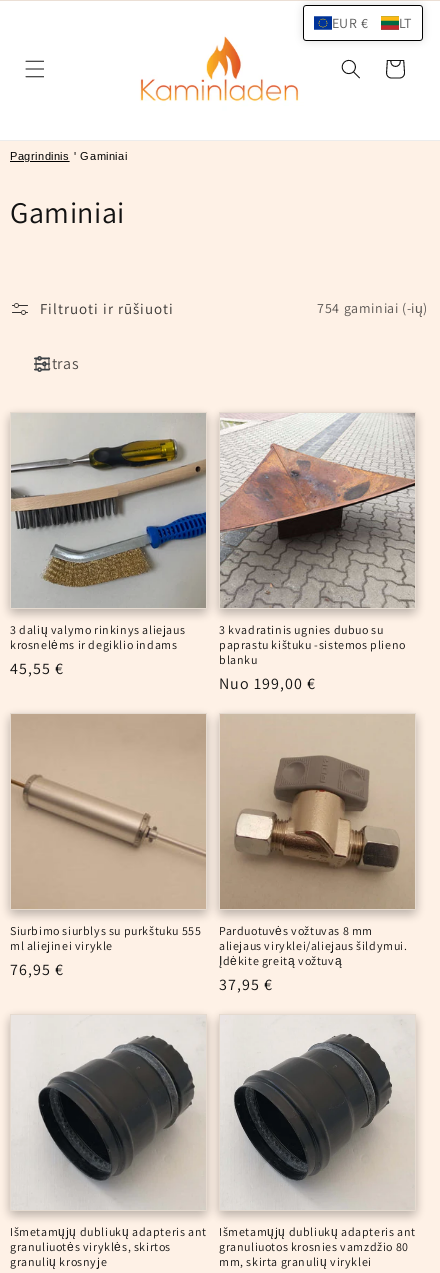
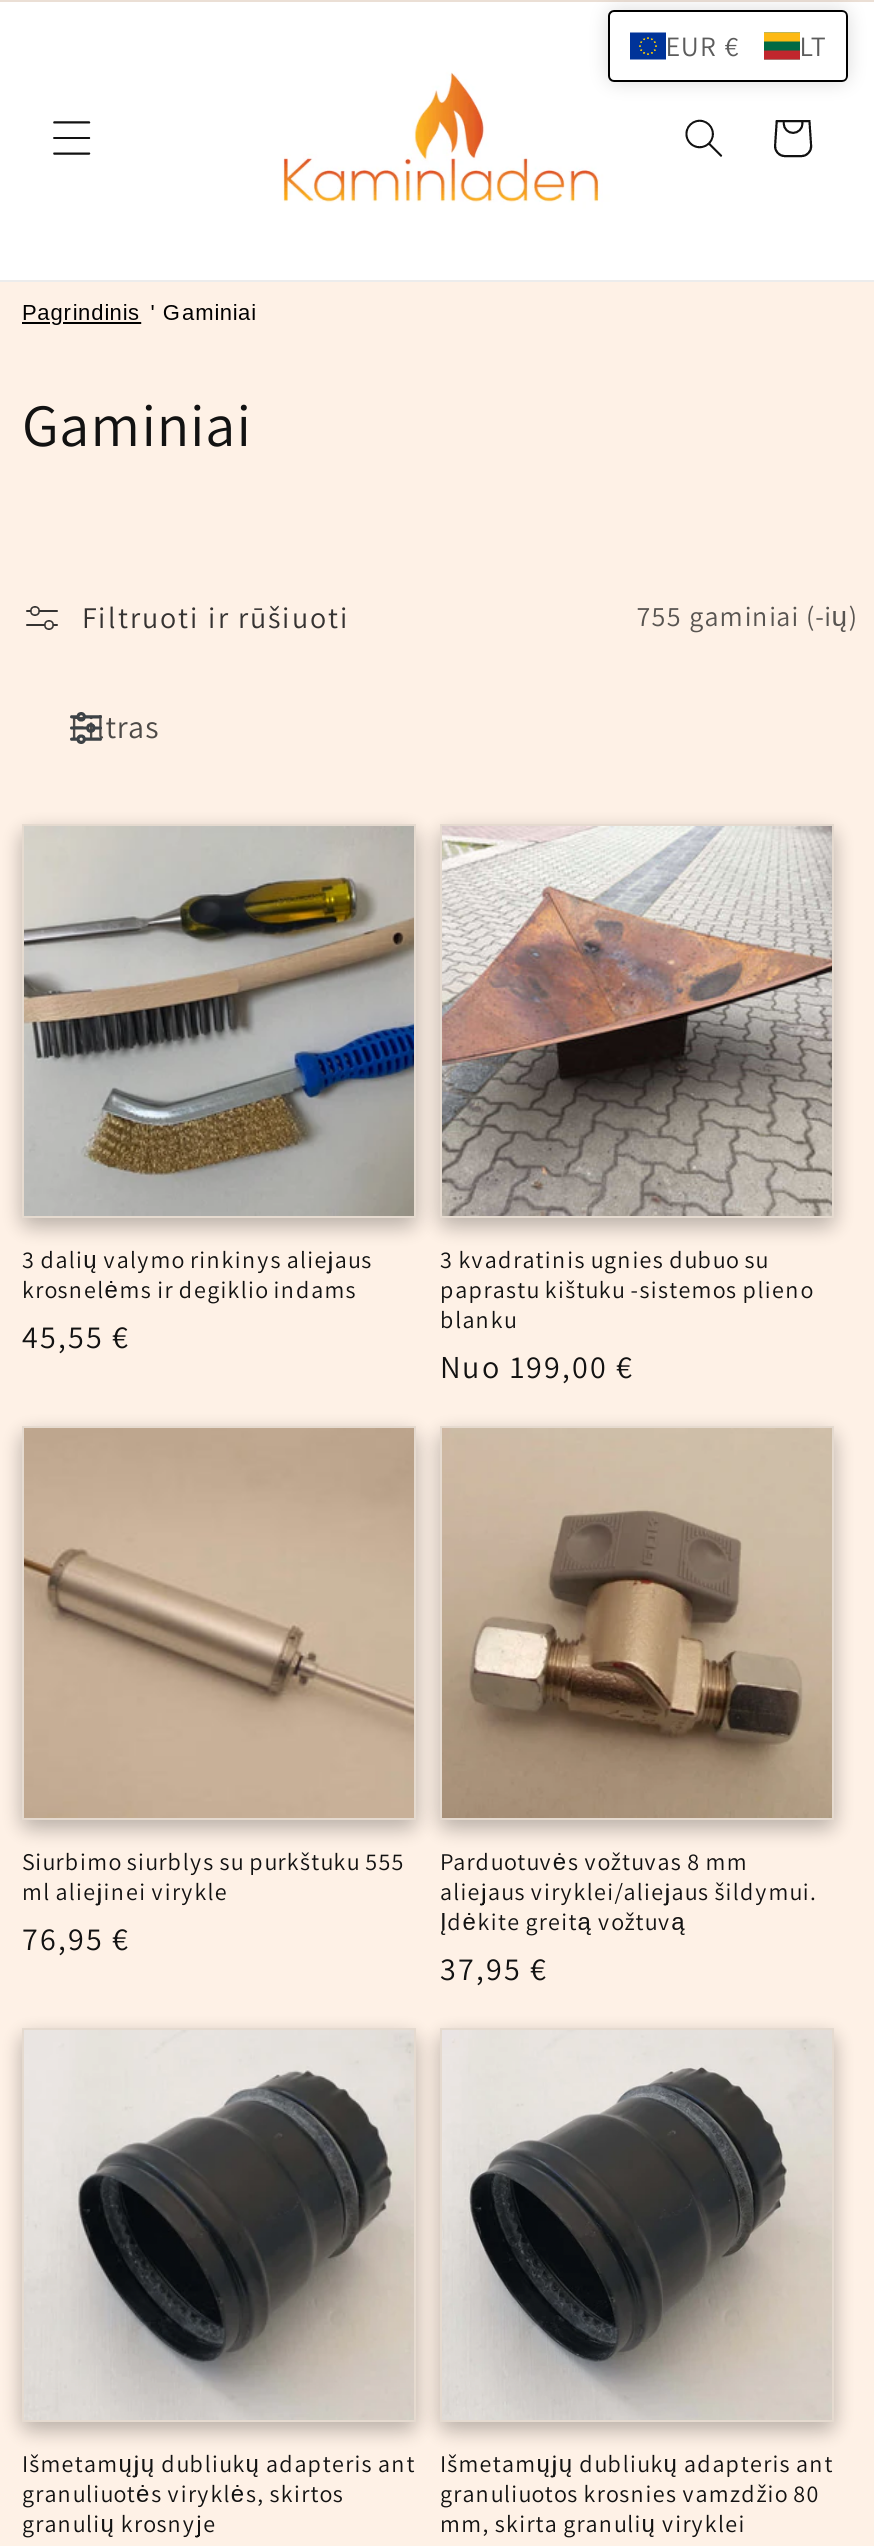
- 754 gaminiai (-ių)
+ 755 gaminiai (-ių)
